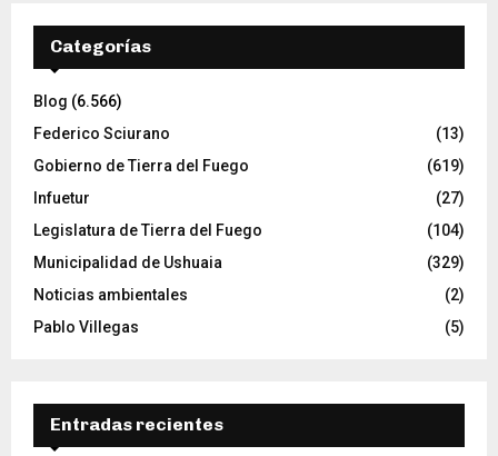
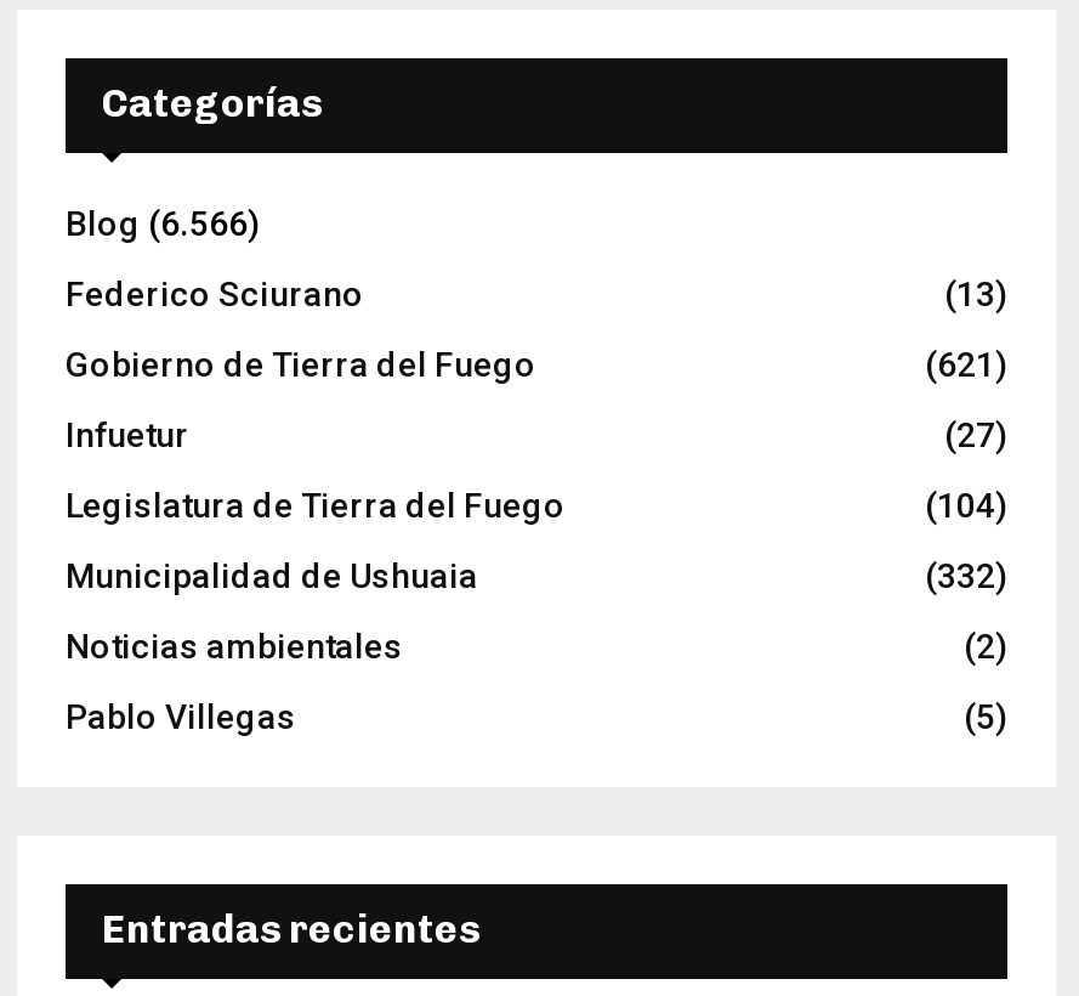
- (619)
+ (621)

- (329)
+ (332)
